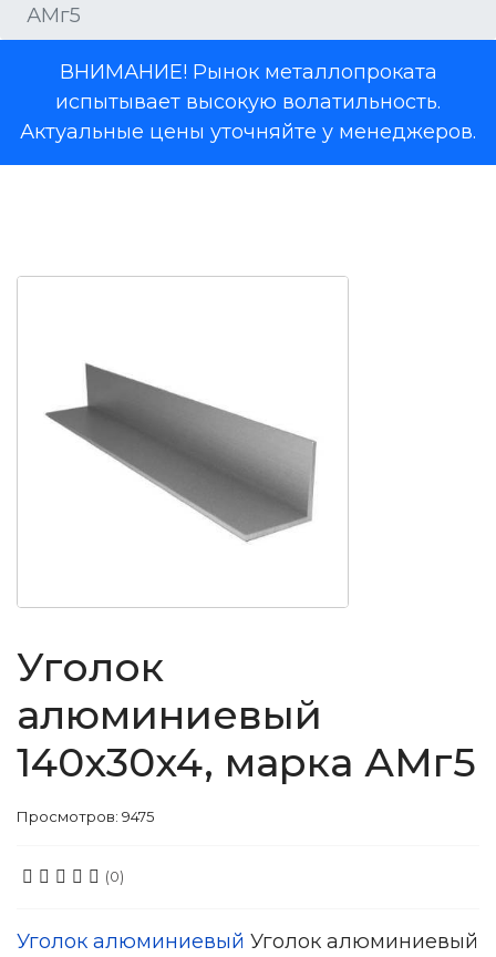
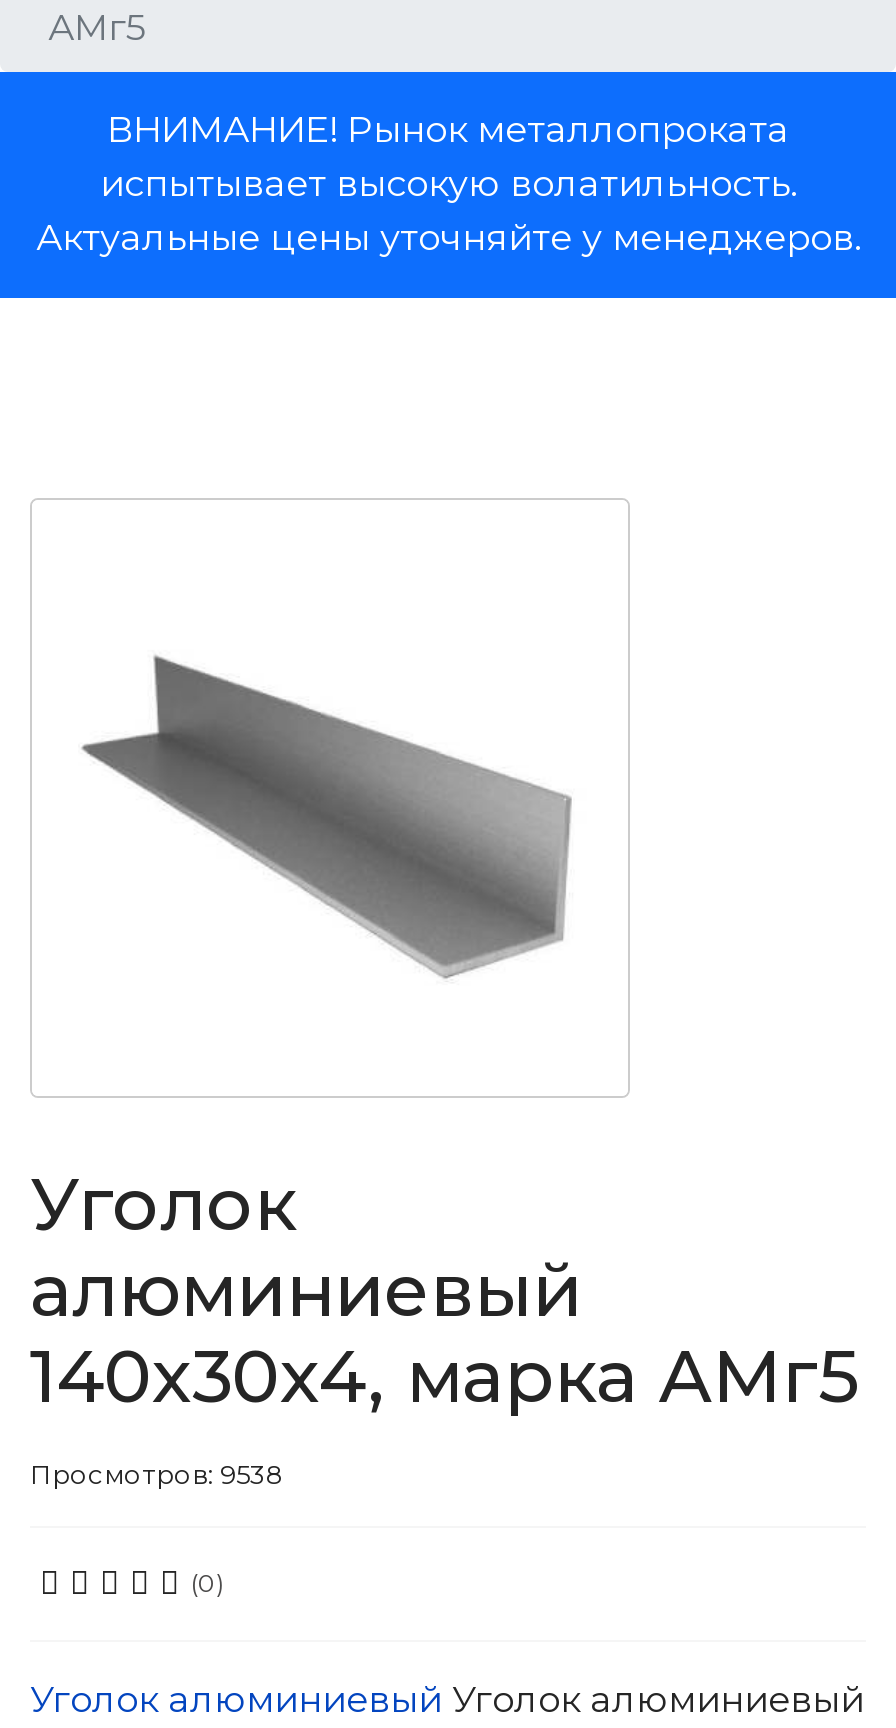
- Просмотров: 9475
+ Просмотров: 9538
